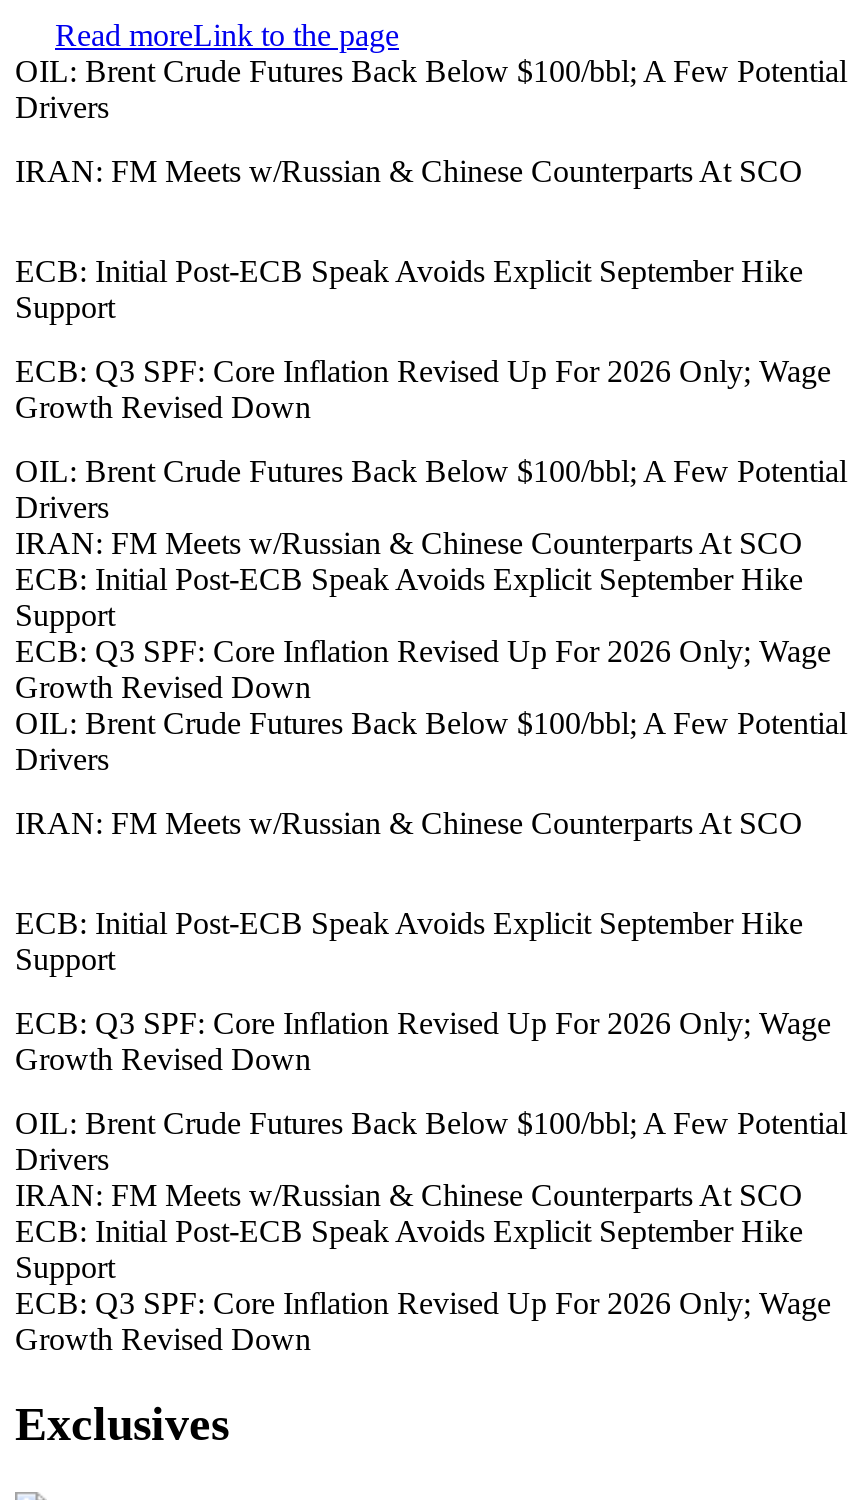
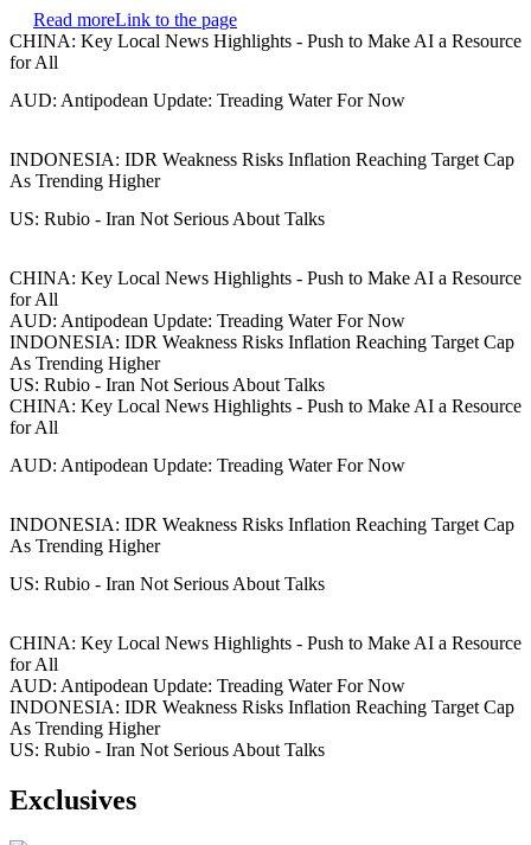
- OIL: Brent Crude Futures Back Below $100/bbl; A Few Potential
- Drivers
+ CHINA: Key Local News Highlights - Push to Make AI a Resource
+ for All

- IRAN: FM Meets w/Russian & Chinese Counterparts At SCO
+ AUD: Antipodean Update: Treading Water For Now

- ECB: Initial Post-ECB Speak Avoids Explicit September Hike
- Support
+ INDONESIA: IDR Weakness Risks Inflation Reaching Target Cap
+ As Trending Higher

- ECB: Q3 SPF: Core Inflation Revised Up For 2026 Only; Wage
- Growth Revised Down
+ US: Rubio - Iran Not Serious About Talks

- OIL: Brent Crude Futures Back Below $100/bbl; A Few Potential
- Drivers
- IRAN: FM Meets w/Russian & Chinese Counterparts At SCO
- ECB: Initial Post-ECB Speak Avoids Explicit September Hike
- Support
- ECB: Q3 SPF: Core Inflation Revised Up For 2026 Only; Wage
- Growth Revised Down
- OIL: Brent Crude Futures Back Below $100/bbl; A Few Potential
- Drivers
+ CHINA: Key Local News Highlights - Push to Make AI a Resource
+ for All
+ AUD: Antipodean Update: Treading Water For Now
+ INDONESIA: IDR Weakness Risks Inflation Reaching Target Cap
+ As Trending Higher
+ US: Rubio - Iran Not Serious About Talks
+ CHINA: Key Local News Highlights - Push to Make AI a Resource
+ for All

- IRAN: FM Meets w/Russian & Chinese Counterparts At SCO
+ AUD: Antipodean Update: Treading Water For Now

- ECB: Initial Post-ECB Speak Avoids Explicit September Hike
- Support
+ INDONESIA: IDR Weakness Risks Inflation Reaching Target Cap
+ As Trending Higher

- ECB: Q3 SPF: Core Inflation Revised Up For 2026 Only; Wage
- Growth Revised Down
+ US: Rubio - Iran Not Serious About Talks

- OIL: Brent Crude Futures Back Below $100/bbl; A Few Potential
- Drivers
- IRAN: FM Meets w/Russian & Chinese Counterparts At SCO
- ECB: Initial Post-ECB Speak Avoids Explicit September Hike
- Support
- ECB: Q3 SPF: Core Inflation Revised Up For 2026 Only; Wage
- Growth Revised Down
+ CHINA: Key Local News Highlights - Push to Make AI a Resource
+ for All
+ AUD: Antipodean Update: Treading Water For Now
+ INDONESIA: IDR Weakness Risks Inflation Reaching Target Cap
+ As Trending Higher
+ US: Rubio - Iran Not Serious About Talks
